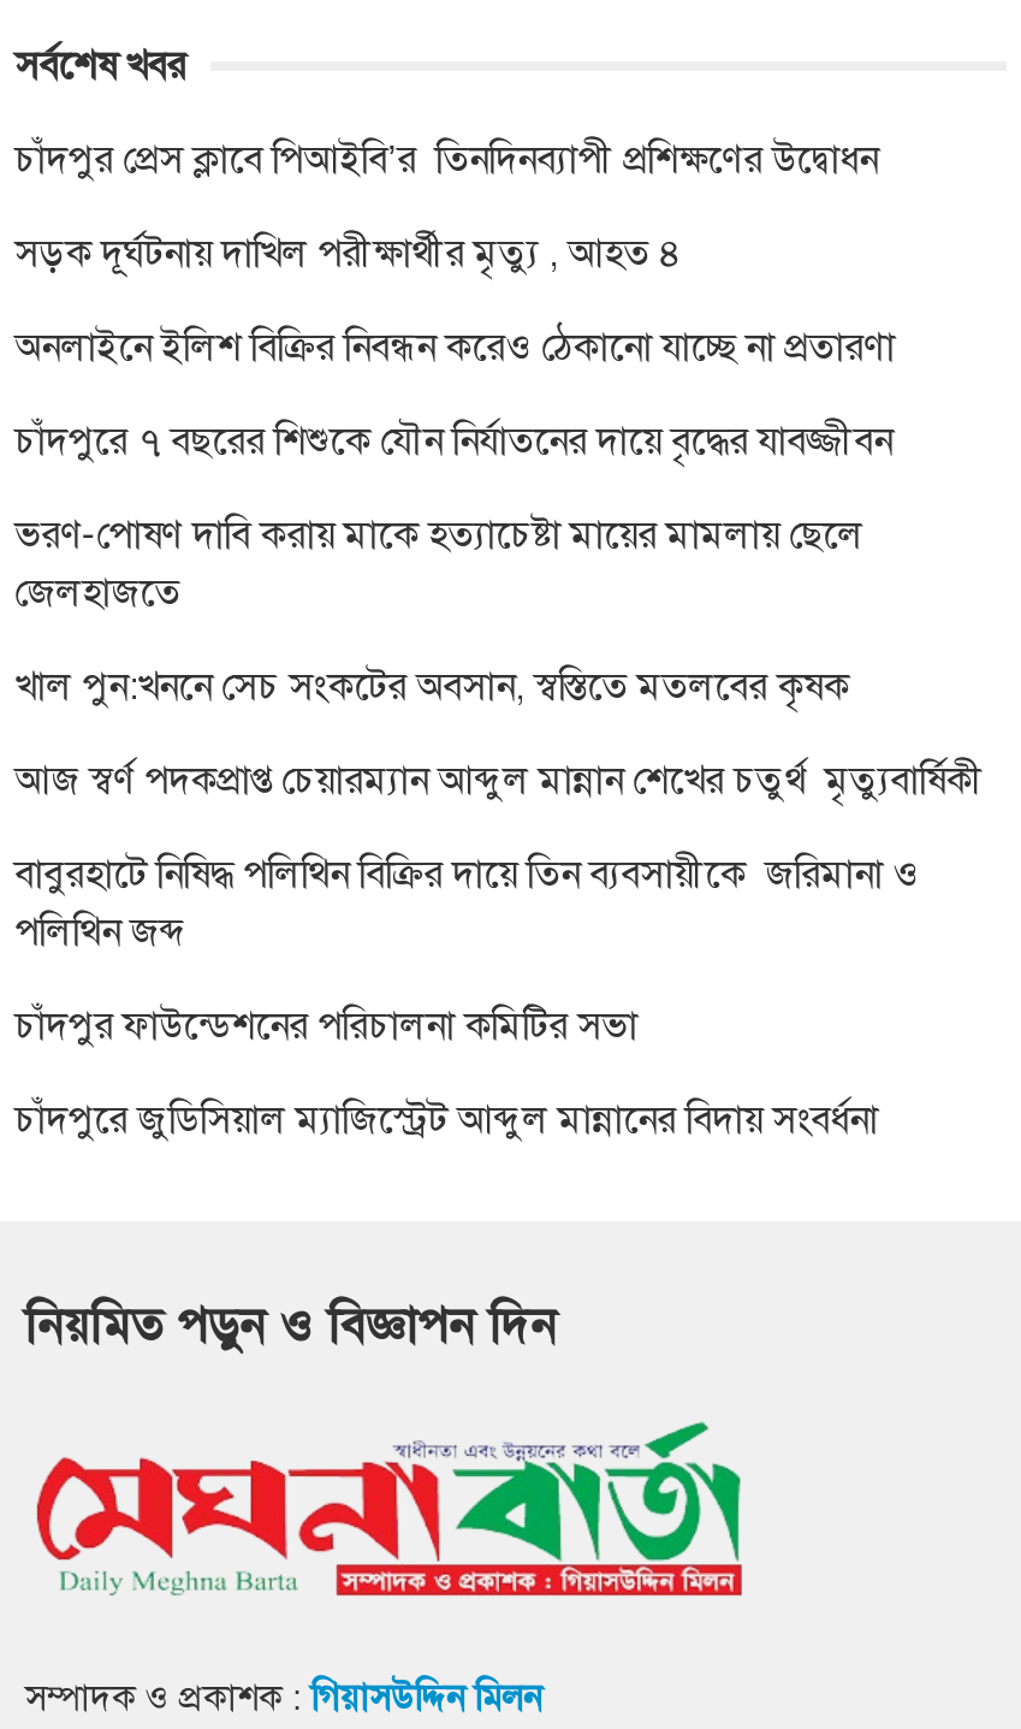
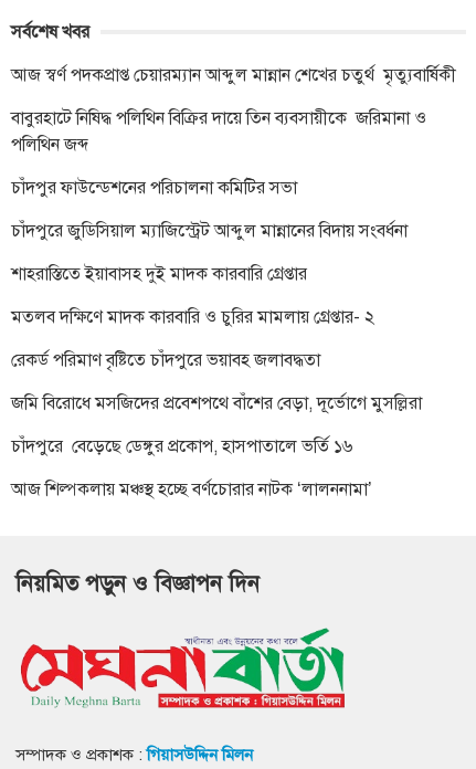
- চাঁদপুর প্রেস ক্লাবে পিআইবি’র তিনদিনব্যাপী প্রশিক্ষণের উদ্বোধন
- সড়ক দূর্ঘটনায় দাখিল পরীক্ষার্থীর মৃত্যু , আহত ৪
- অনলাইনে ইলিশ বিক্রির নিবন্ধন করেও ঠেকানো যাচ্ছে না প্রতারণা
- চাঁদপুরে ৭ বছরের শিশুকে যৌন নির্যাতনের দায়ে বৃদ্ধের যাবজ্জীবন
- ভরণ-পোষণ দাবি করায় মাকে হত্যাচেষ্টা মায়ের মামলায় ছেলে
- জেলহাজতে
- খাল পুন:খননে সেচ সংকটের অবসান, স্বস্তিতে মতলবের কৃষক

moved up: আজ স্বর্ণ পদকপ্রাপ্ত চেয়ারম্যান আব্দুল মান্নান শেখের চতুর্থ মৃত্যুবার্ষিকী | বাবুরহাটে নিষিদ্ধ পলিথিন বিক্রির দায়ে তিন ব্যবসায়ীকে জরিমানা ও | পলিথিন জব্দ | চাঁদপুরে জুডিসিয়াল ম্যাজিস্ট্রেট আব্দুল মান্নানের বিদায় সংবর্ধনা

+ শাহরাস্তিতে ইয়াবাসহ দুই মাদক কারবারি গ্রেপ্তার
+ মতলব দক্ষিণে মাদক কারবারি ও চুরির মামলায় গ্রেপ্তার- ২
+ রেকর্ড পরিমাণ বৃষ্টিতে চাঁদপুরে ভয়াবহ জলাবদ্ধতা
+ জমি বিরোধে মসজিদের প্রবেশপথে বাঁশের বেড়া, দূর্ভোগে মুসল্লিরা
+ চাঁদপুরে বেড়েছে ডেঙ্গুর প্রকোপ, হাসপাতালে ভর্তি ১৬
+ আজ শিল্পকলায় মঞ্চস্থ হচ্ছে বর্ণচোরার নাটক ‘লালননামা’
